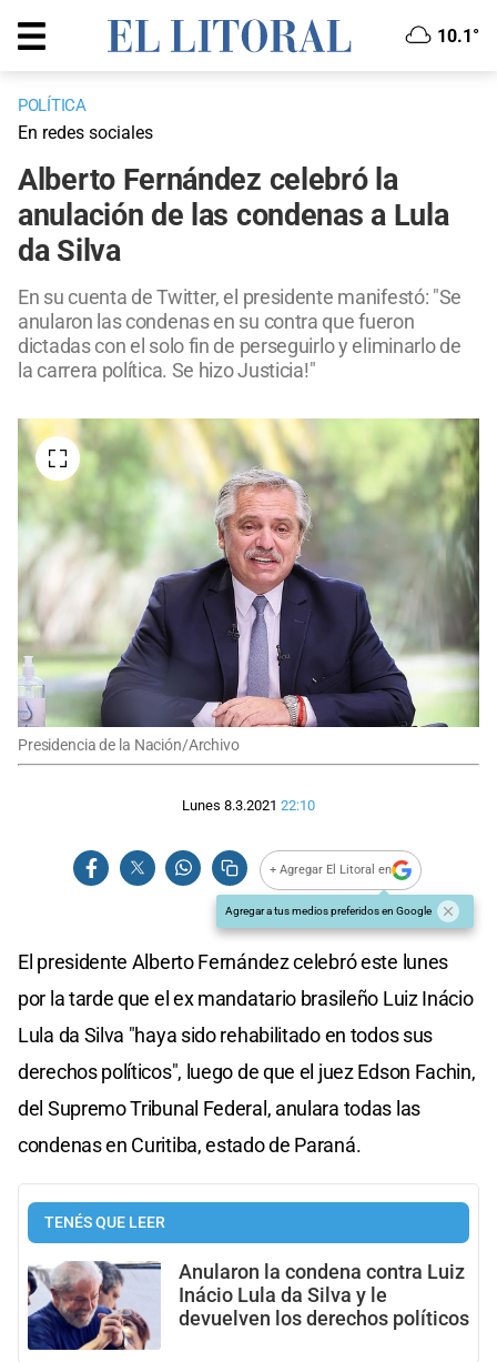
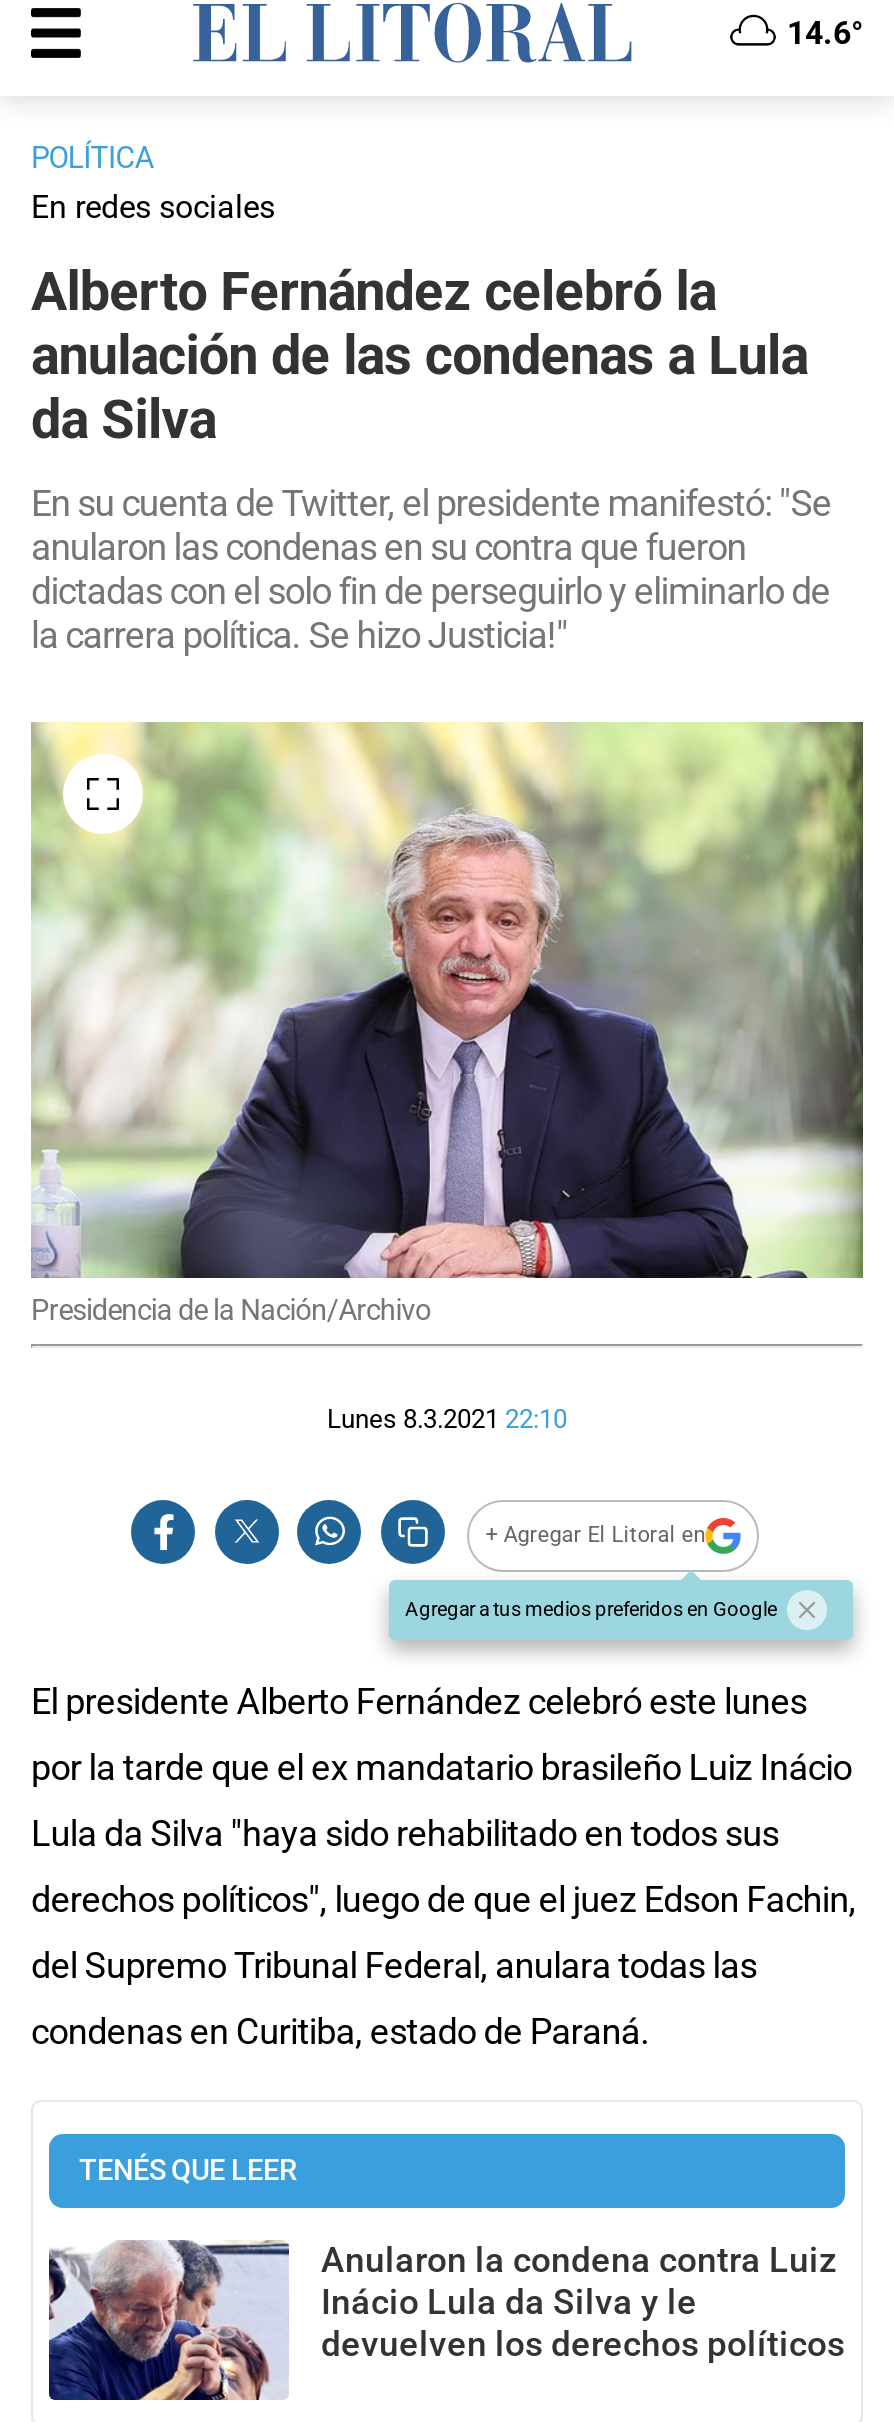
- 10.1°
+ 14.6°
